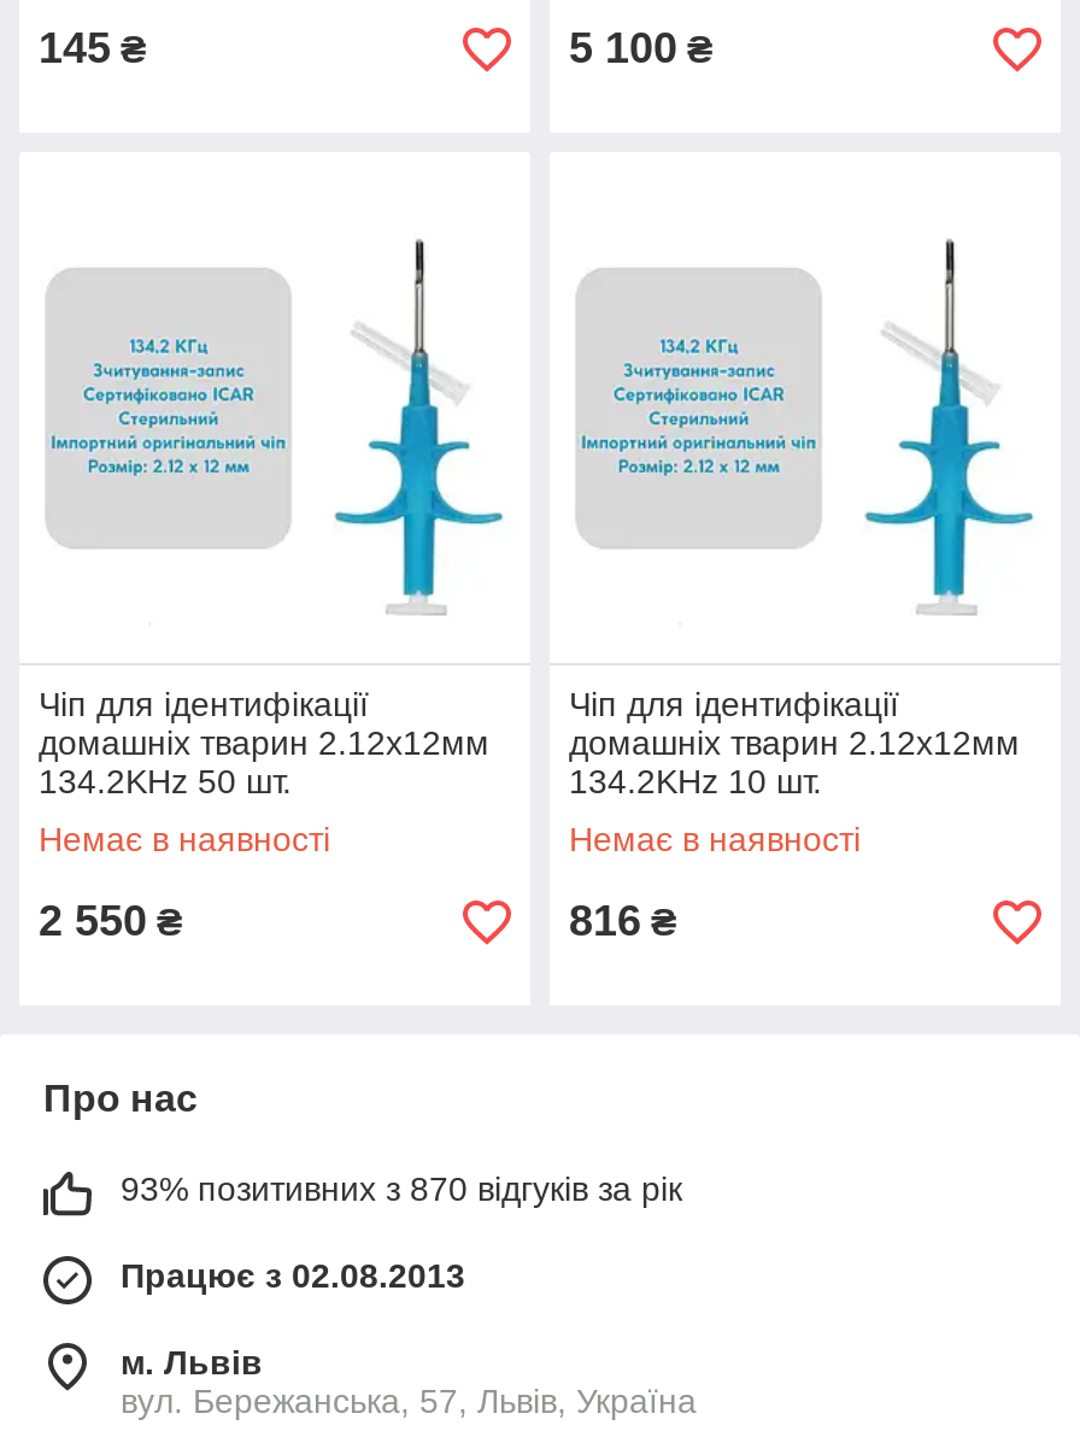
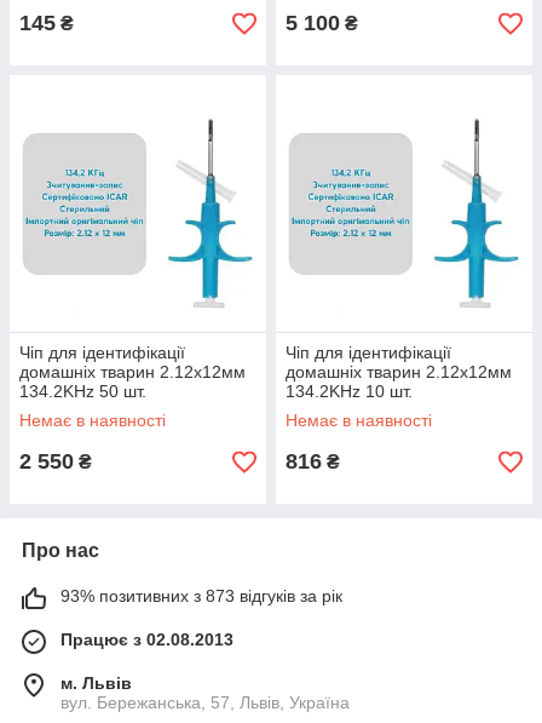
- 93% позитивних з 870 відгуків за рік
+ 93% позитивних з 873 відгуків за рік
